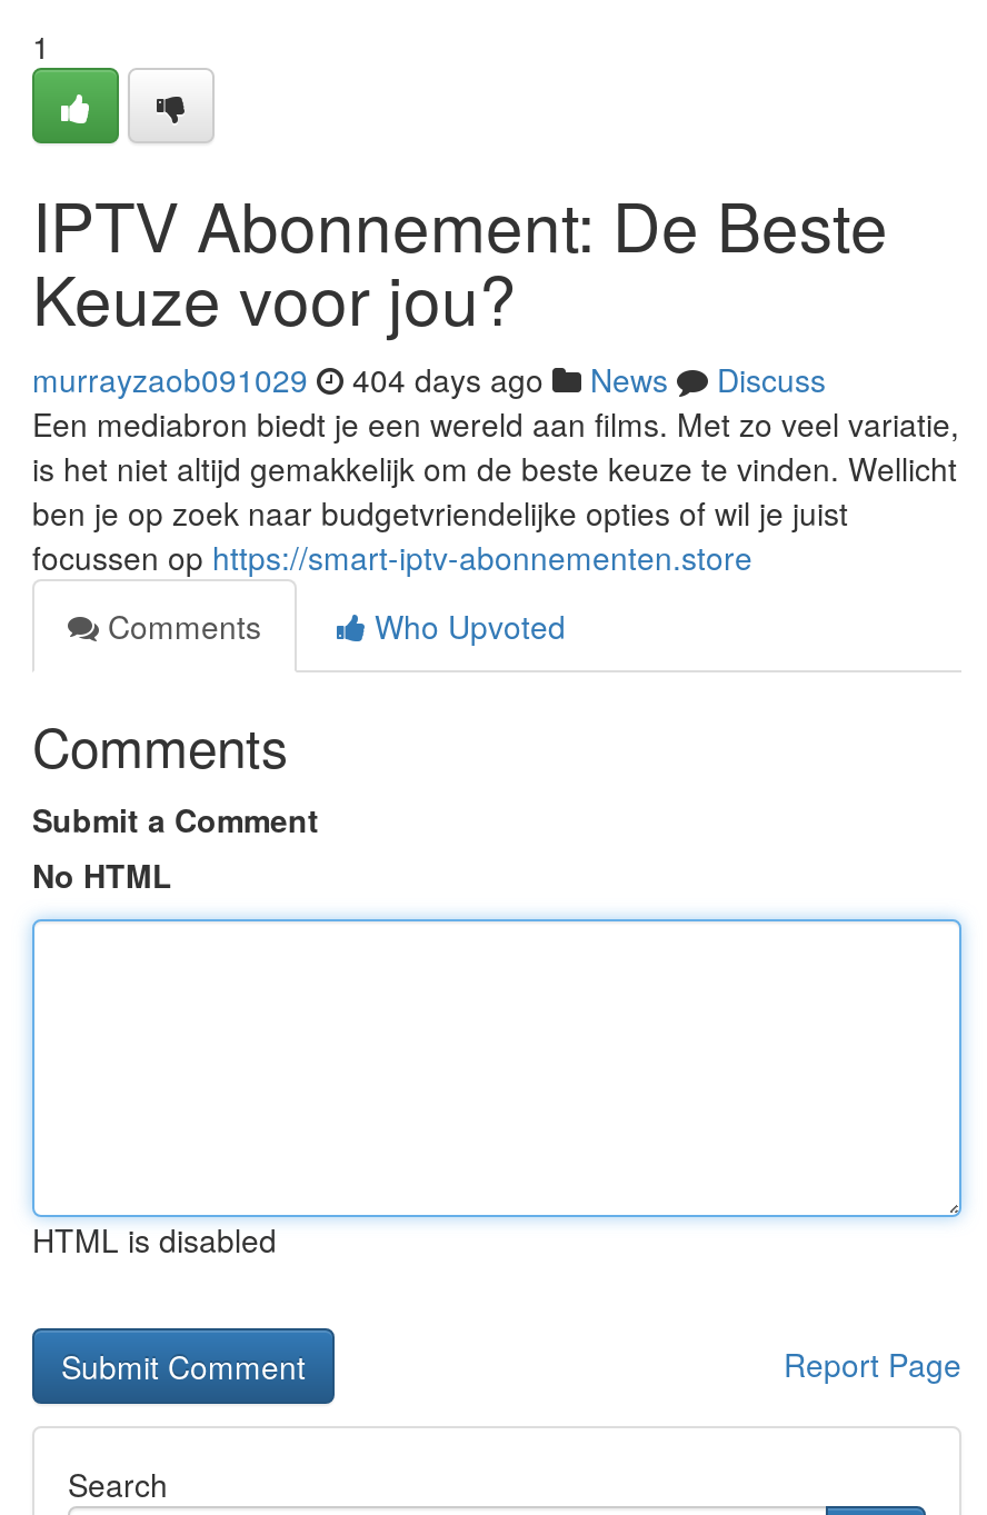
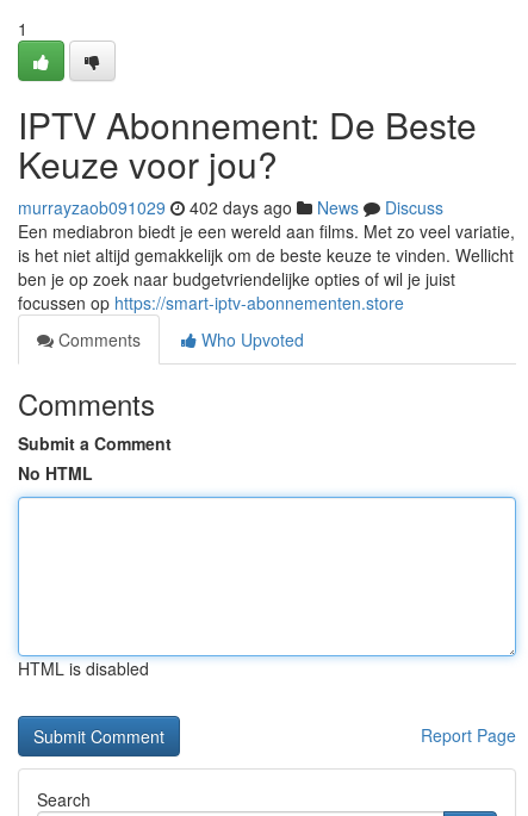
- murrayzaob091029 404 days ago News Discuss
+ murrayzaob091029 402 days ago News Discuss
